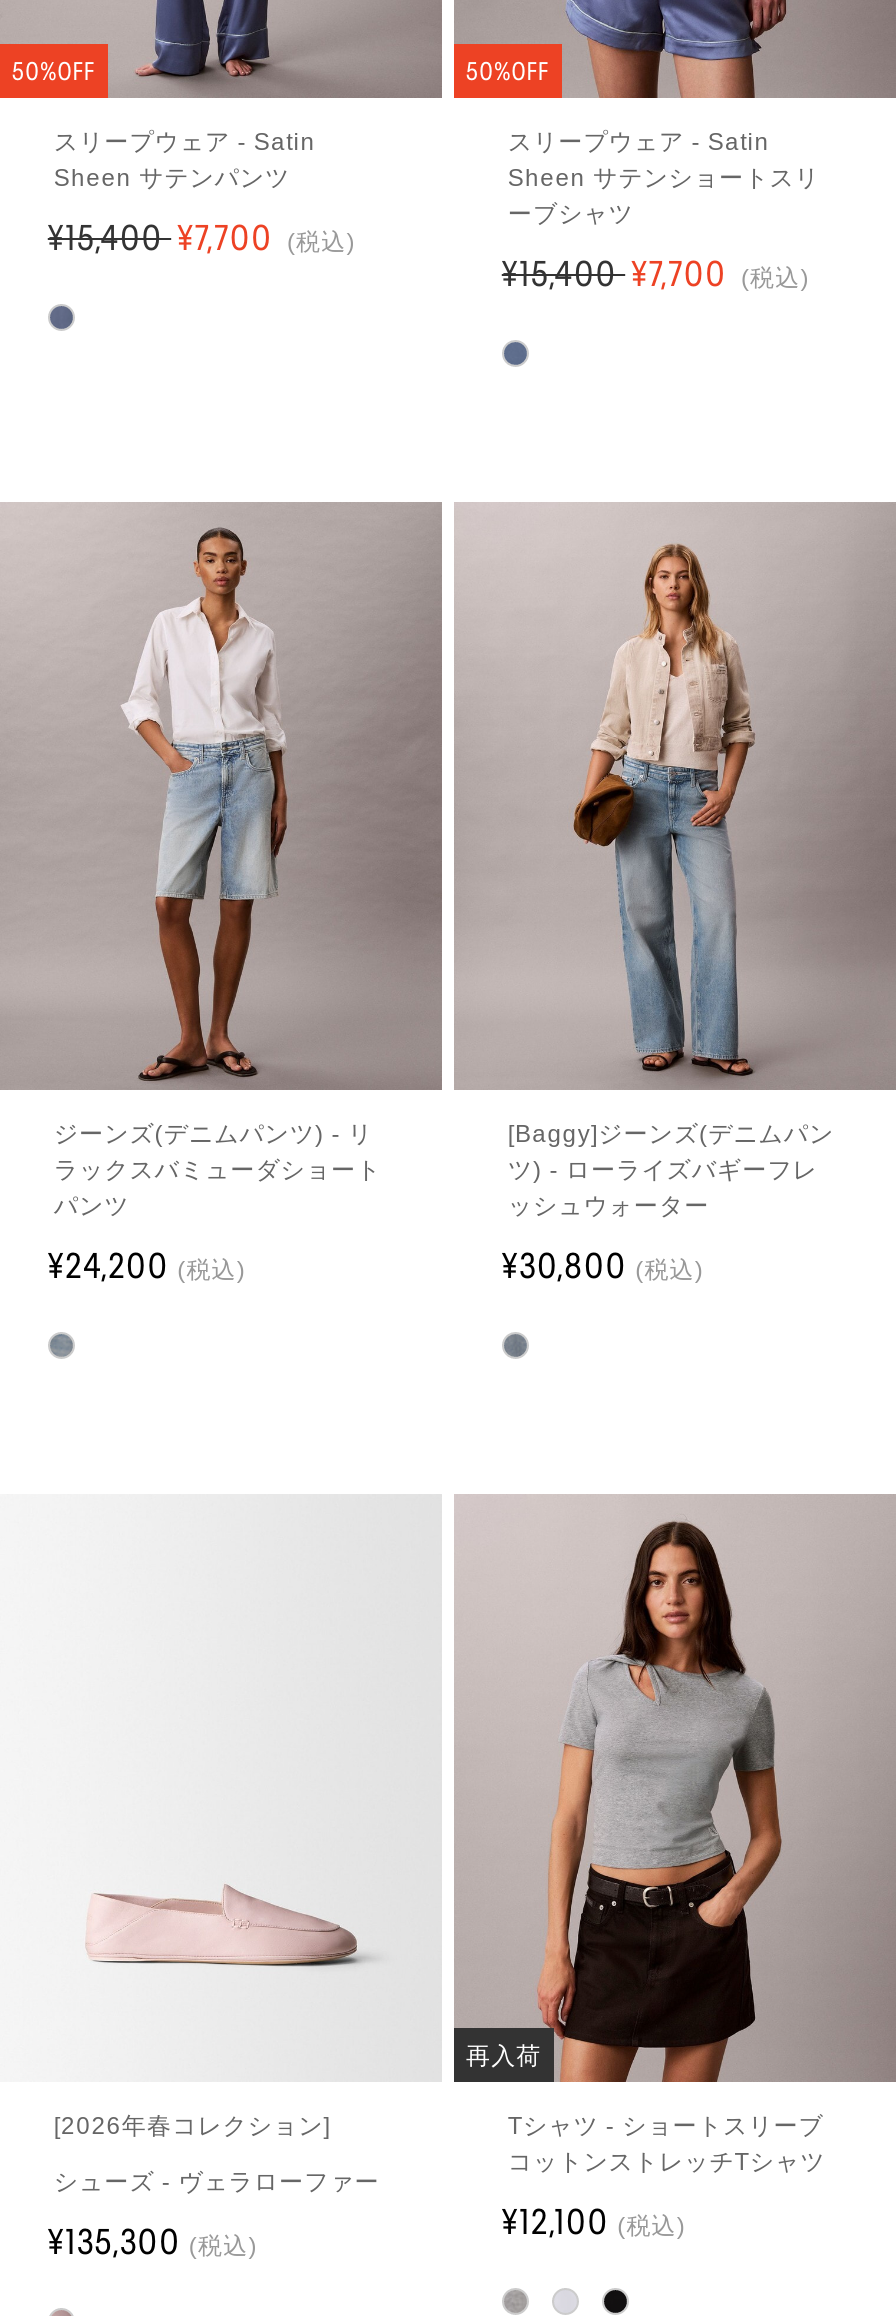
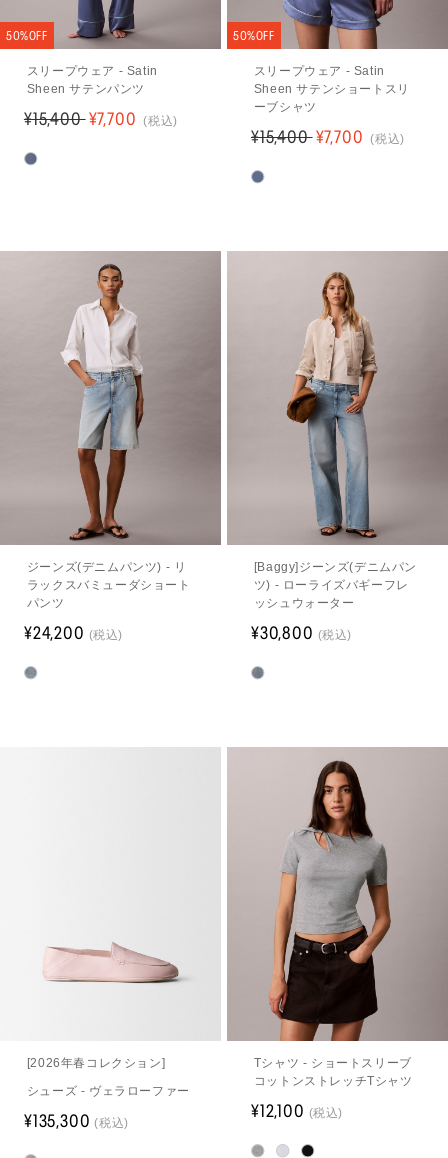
- 再入荷
